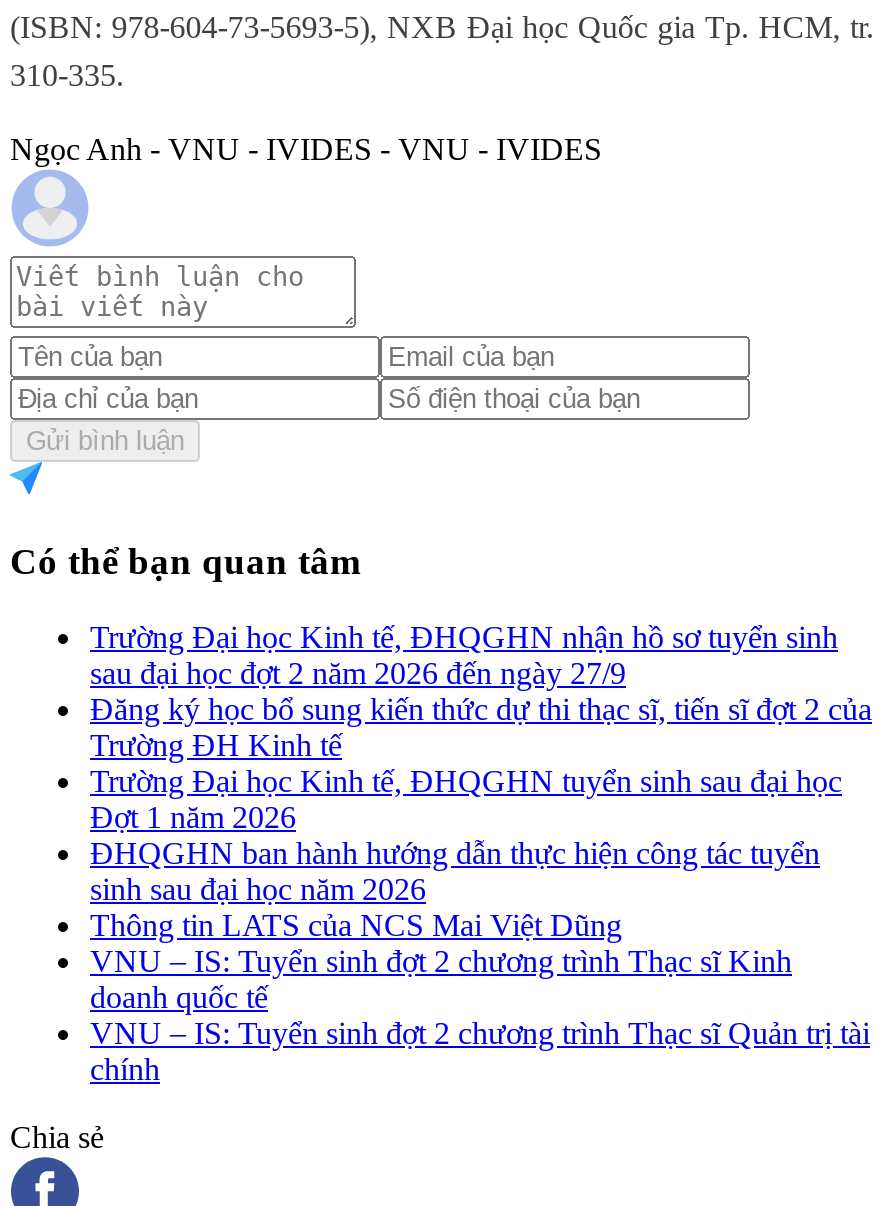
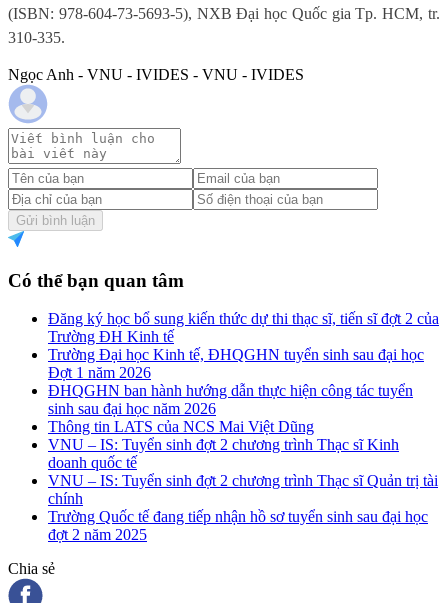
- Trường Đại học Kinh tế, ĐHQGHN nhận hồ sơ tuyển sinh
- sau đại học đợt 2 năm 2026 đến ngày 27/9

moved up: Đăng ký học bổ sung kiến thức dự thi thạc sĩ, tiến sĩ đợt 2 của | Trường ĐH Kinh tế | Trường Đại học Kinh tế, ĐHQGHN tuyển sinh sau đại học | ... | VNU – IS: Tuyển sinh đợt 2 chương trình Thạc sĩ Quản trị tài | chính

+ Trường Quốc tế đang tiếp nhận hồ sơ tuyển sinh sau đại học
+ đợt 2 năm 2025
